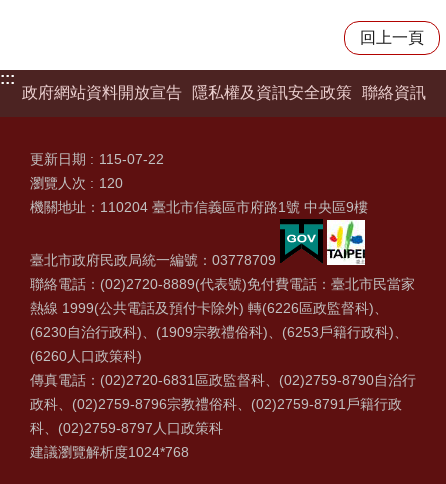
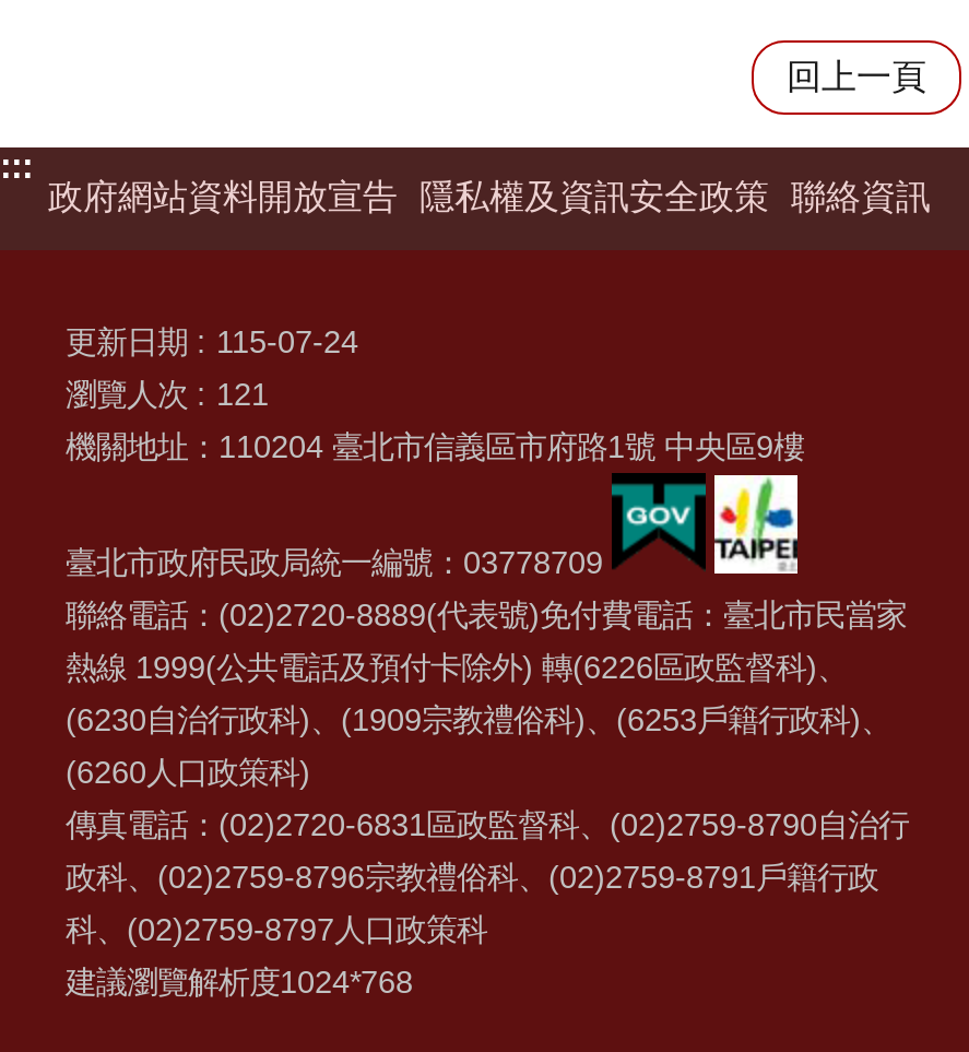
- 115-07-22
+ 115-07-24

- 120
+ 121
